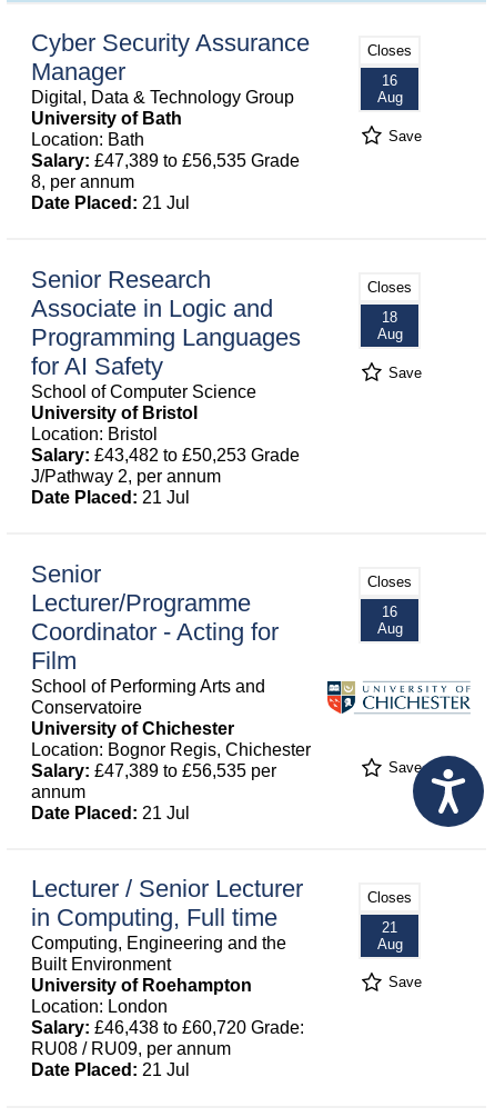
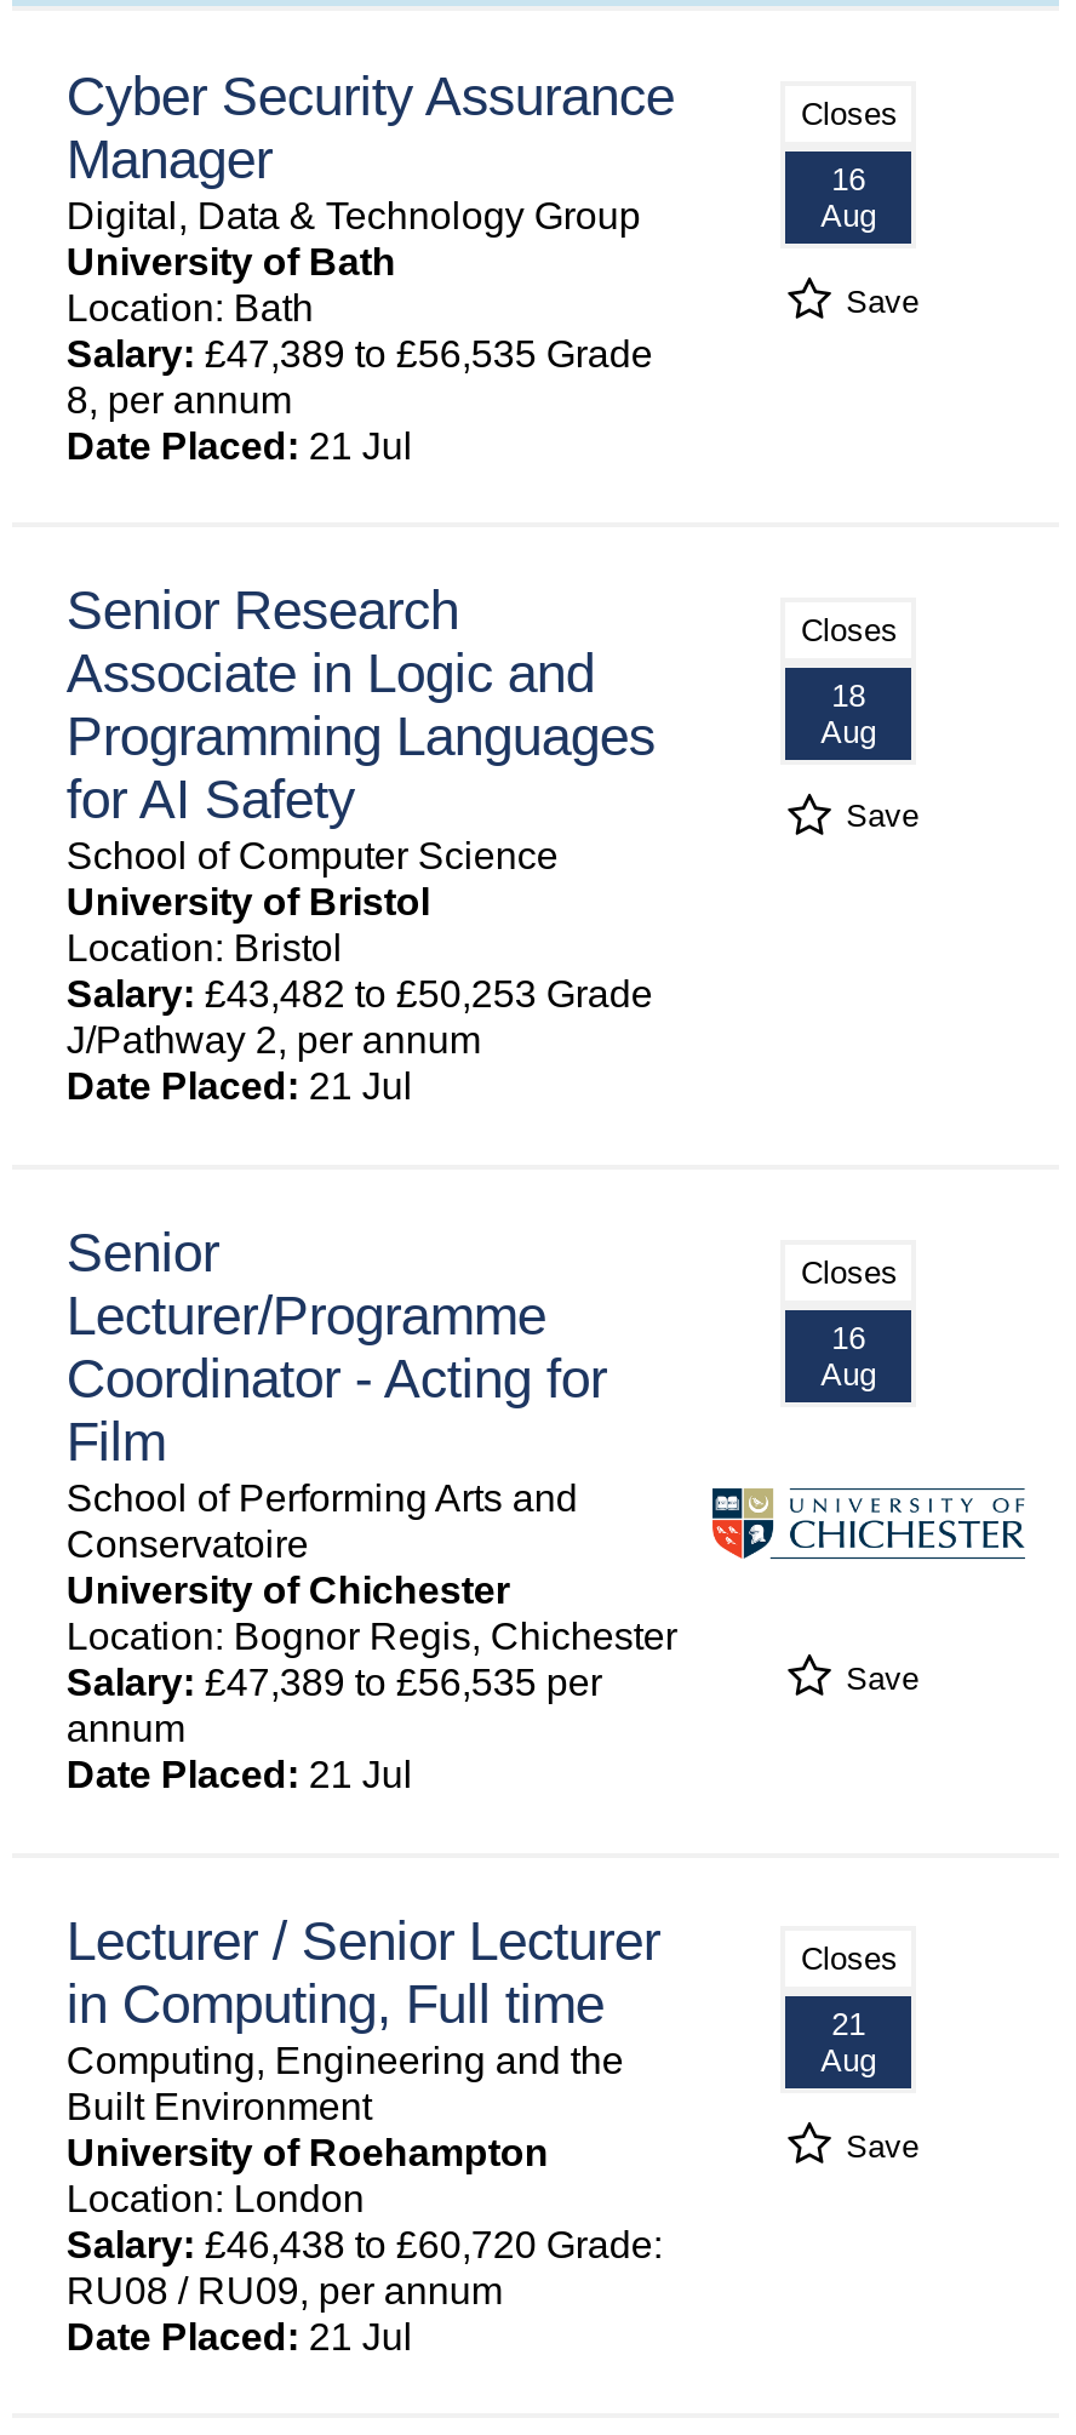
- [image]
